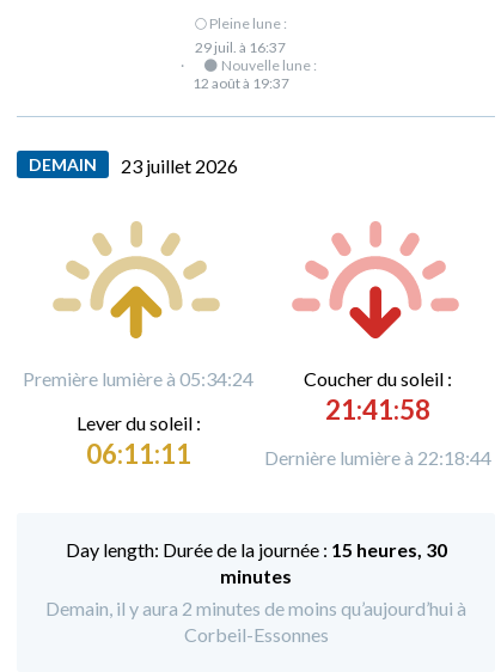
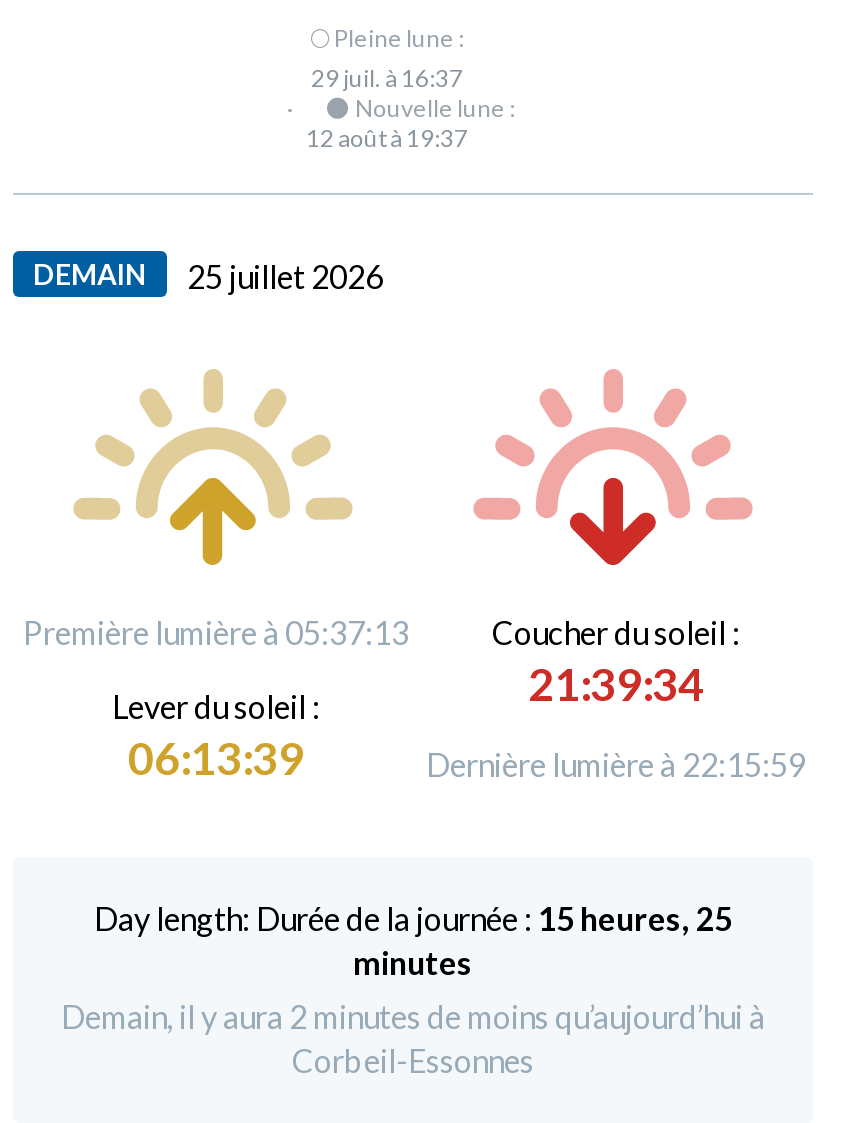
- DEMAIN 23 juillet 2026
+ DEMAIN 25 juillet 2026

- Première lumière à 05:34:24
+ Première lumière à 05:37:13

- 21:41:58
+ 21:39:34

- 06:11:11
+ 06:13:39

- Dernière lumière à 22:18:44
+ Dernière lumière à 22:15:59

- Durée de la journée : 15 heures, 30
+ Durée de la journée : 15 heures, 25
